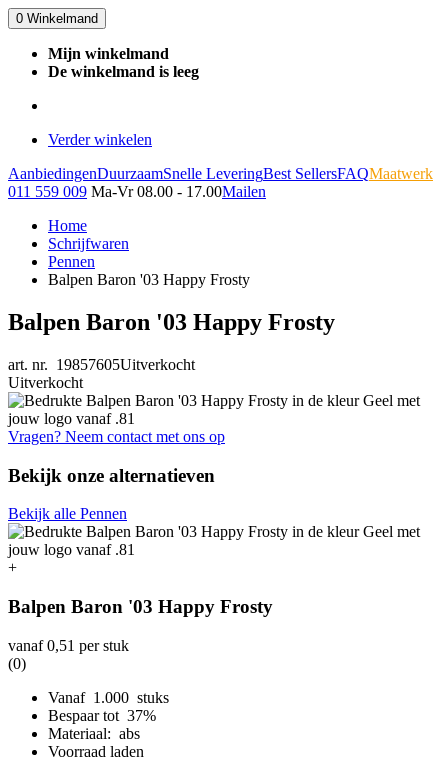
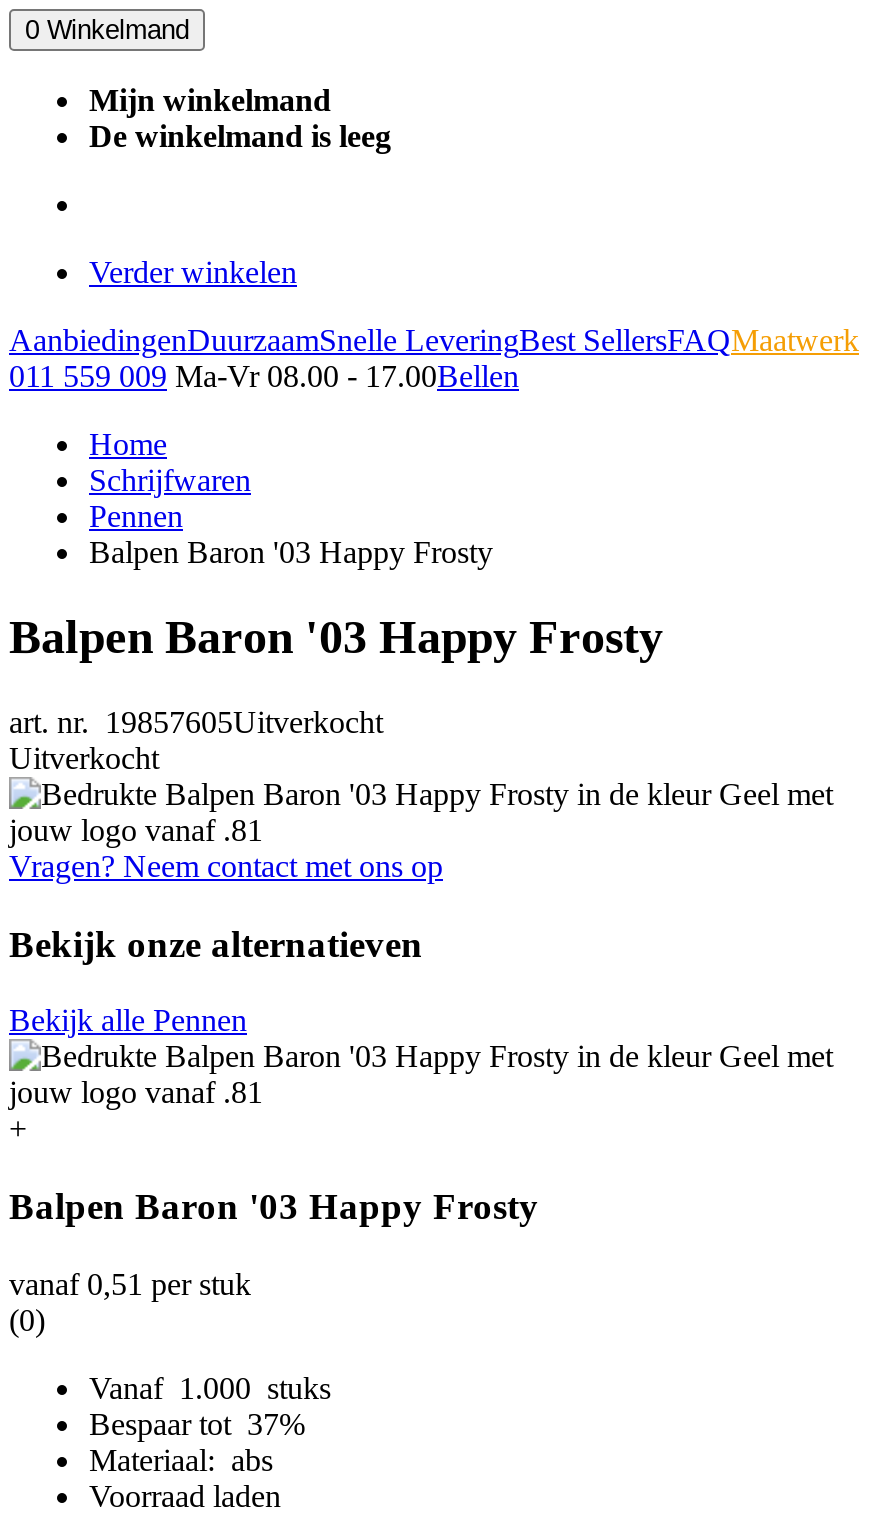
- 011 559 009 Ma-Vr 08.00 - 17.00Mailen
+ 011 559 009 Ma-Vr 08.00 - 17.00Bellen
